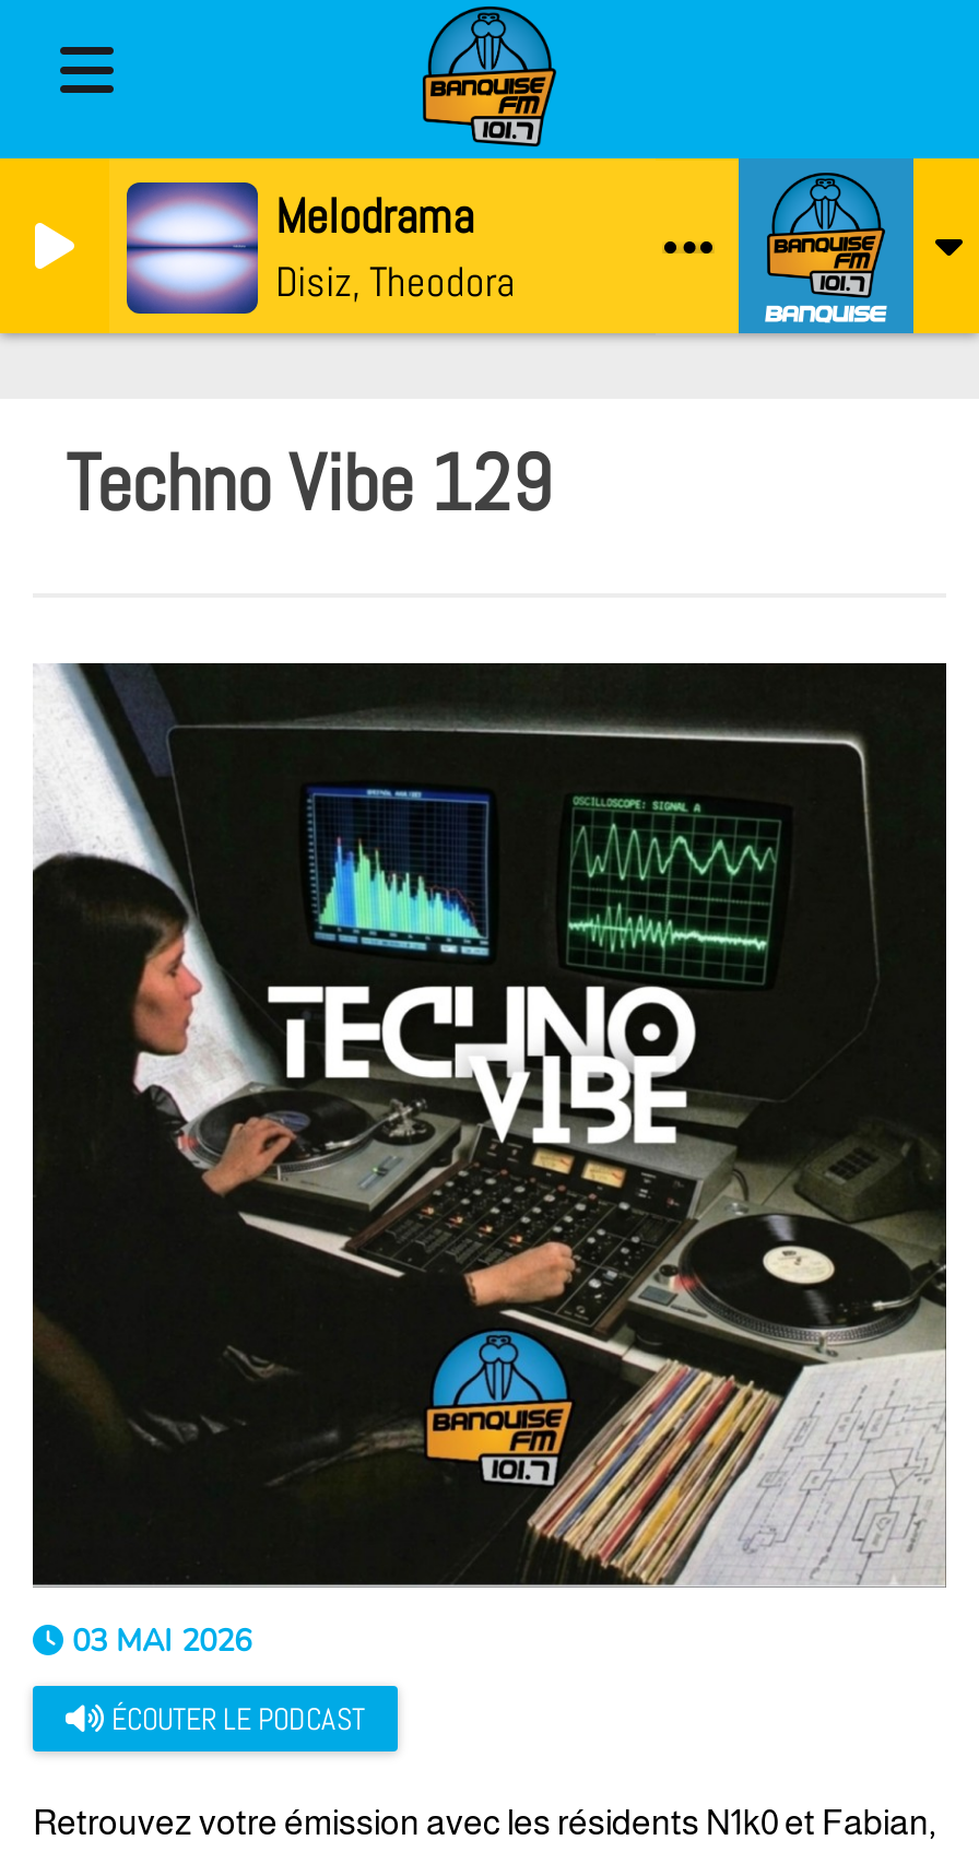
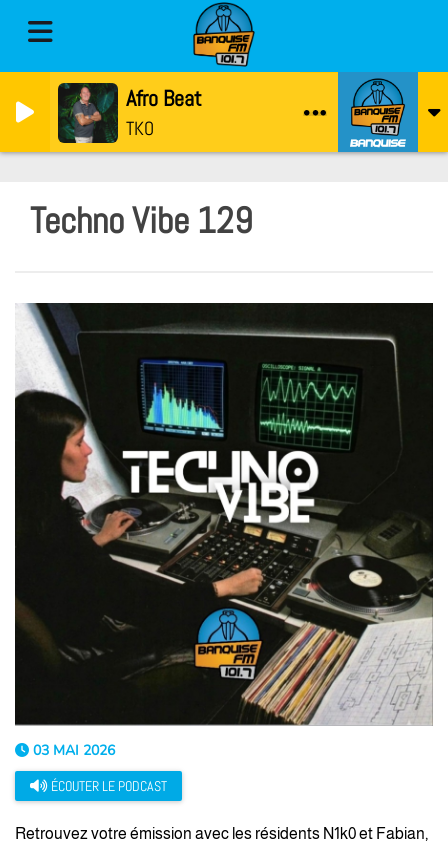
- [image]
- Melodrama
- Disiz, Theodora
+ [image]
+ Afro Beat
+ TKO
